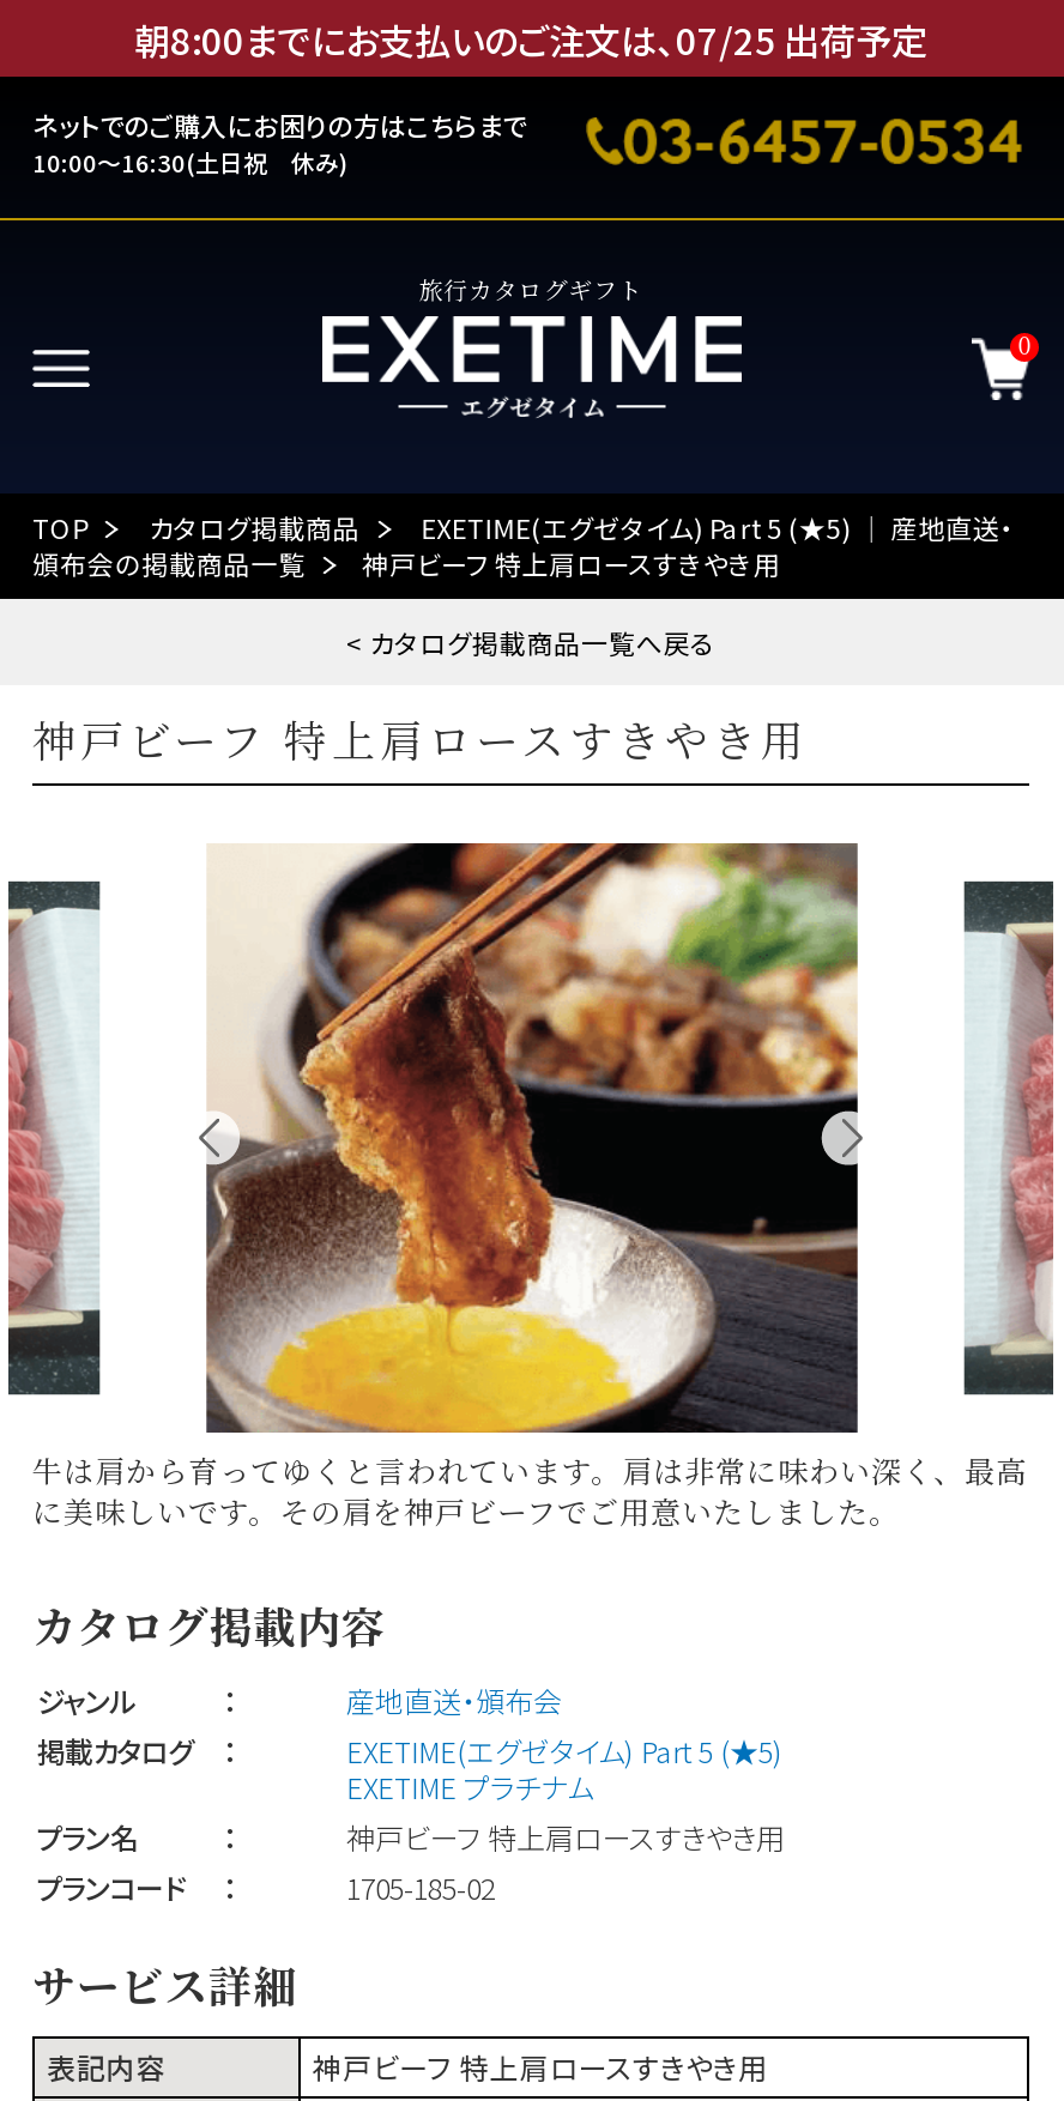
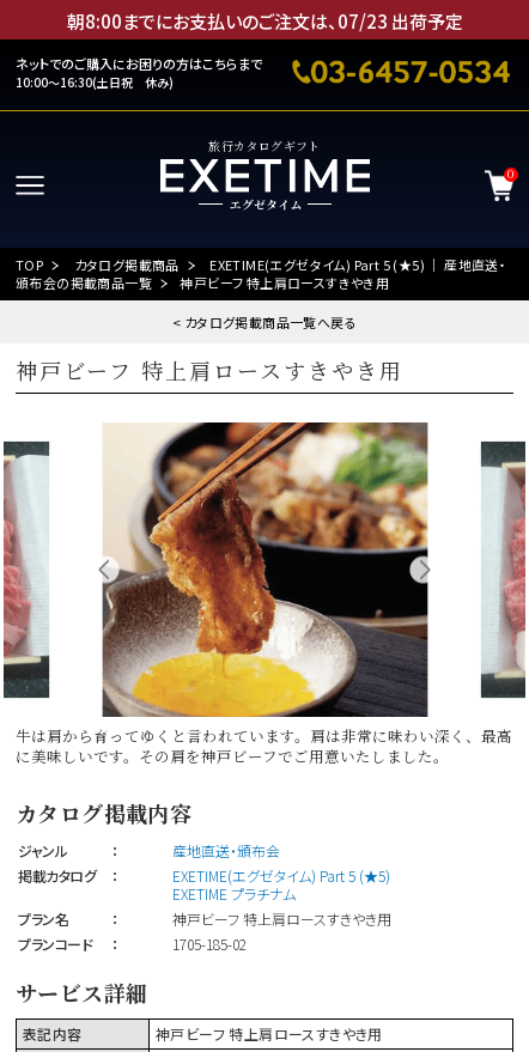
- 朝8:00までにお支払いのご注文は、07/25出荷予定
+ 朝8:00までにお支払いのご注文は、07/23出荷予定
